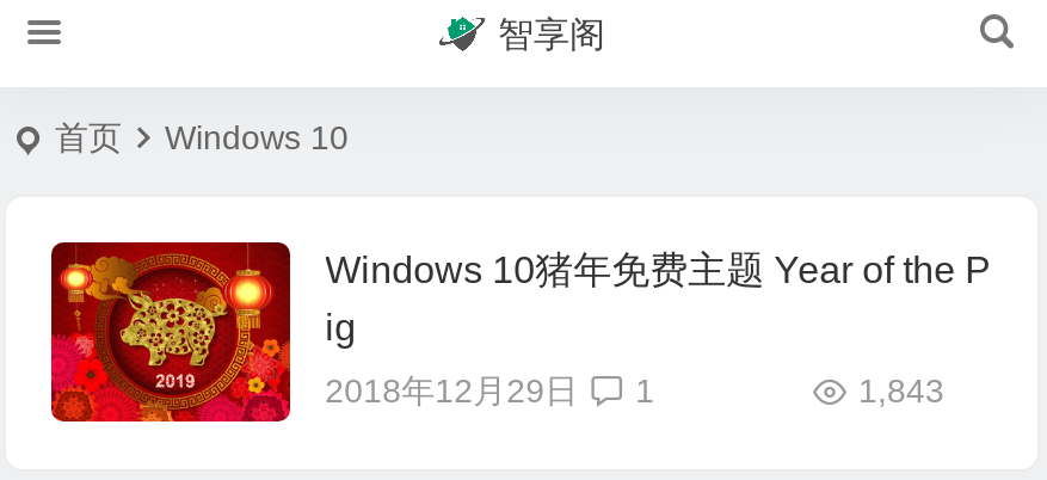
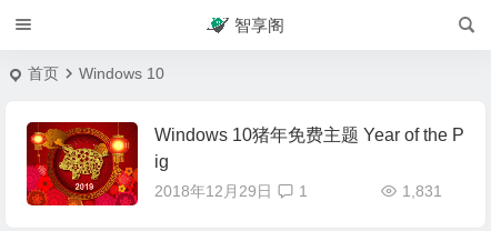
- 1,843
+ 1,831
